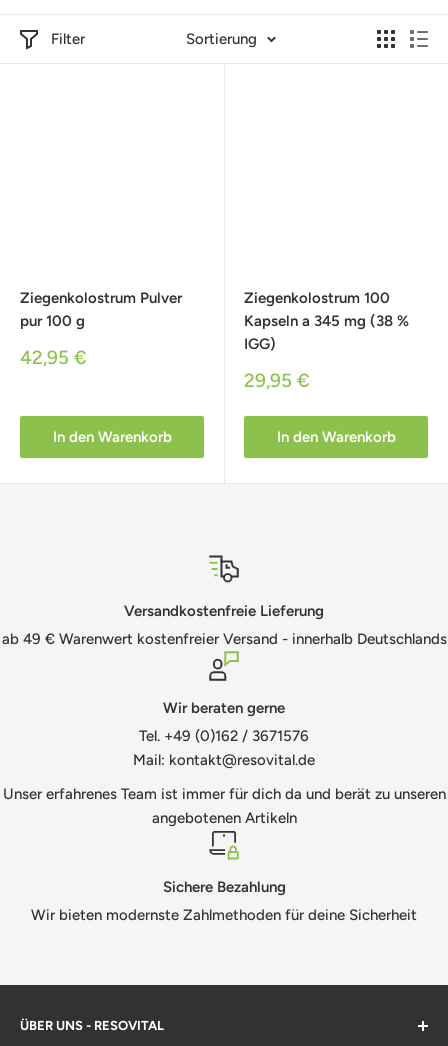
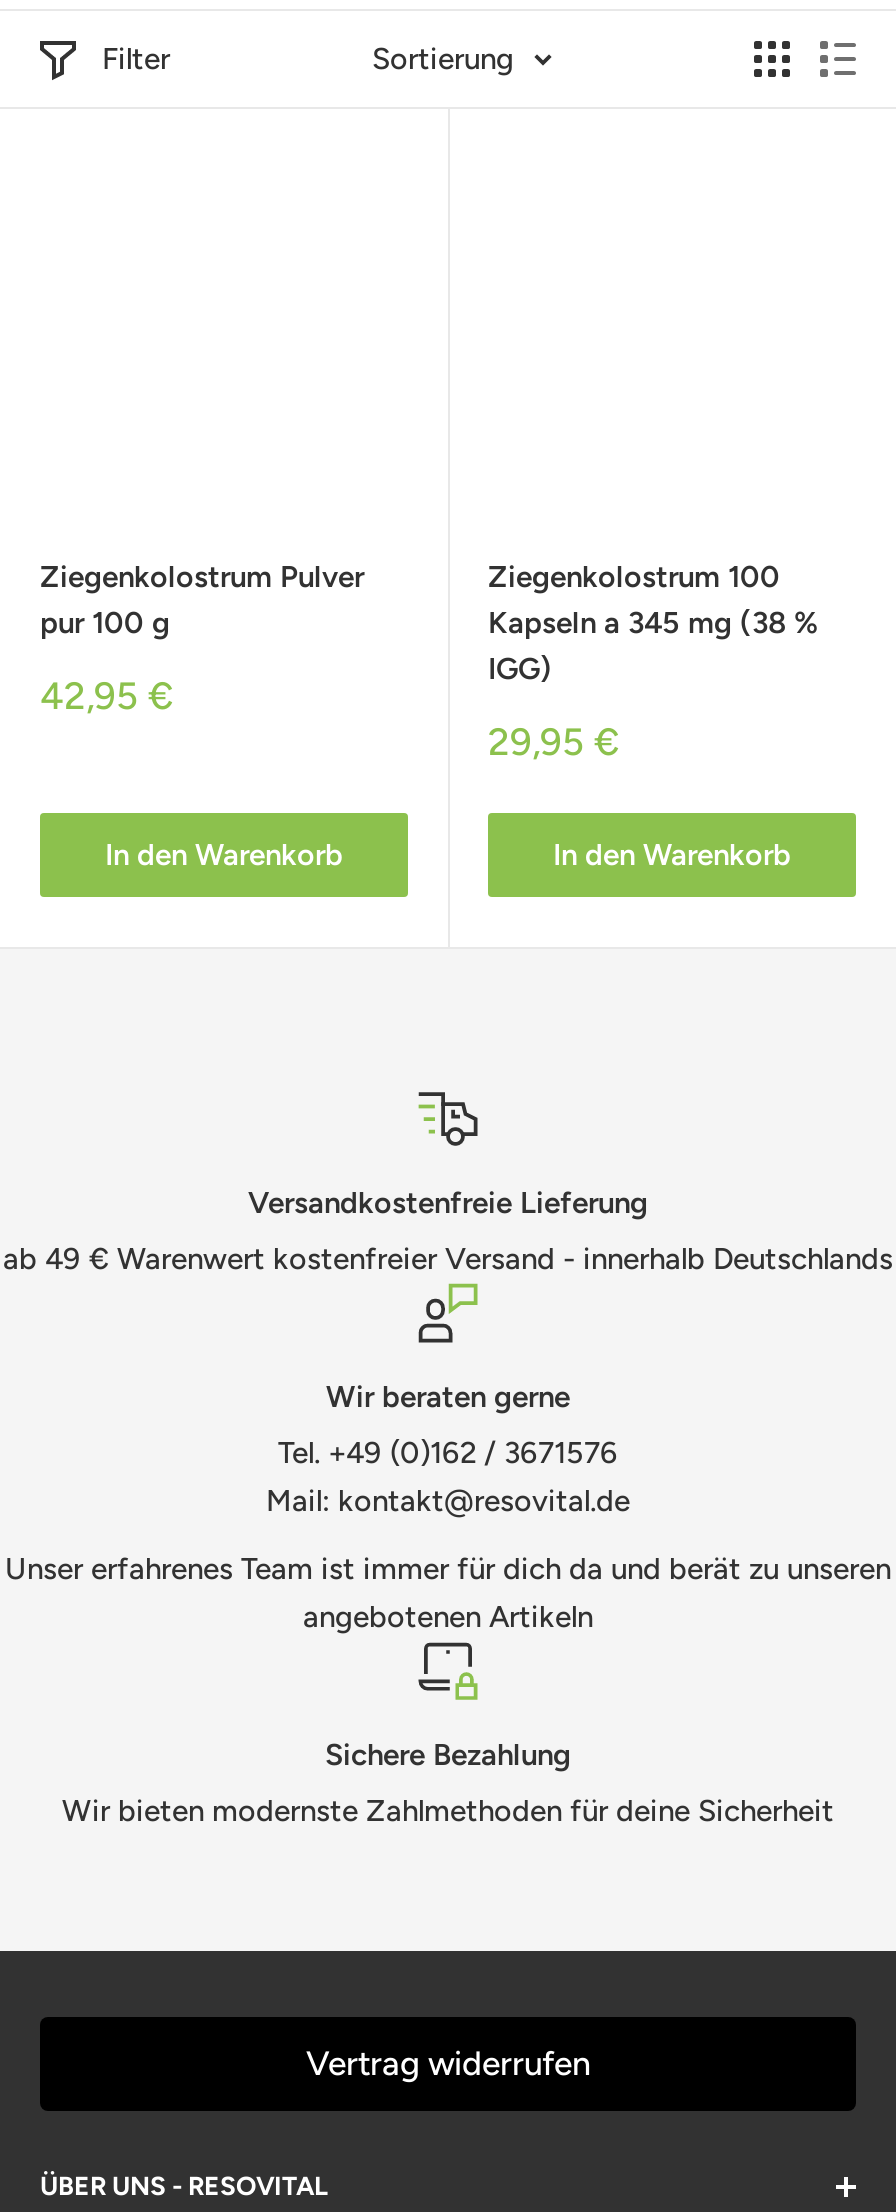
+ Vertrag widerrufen
